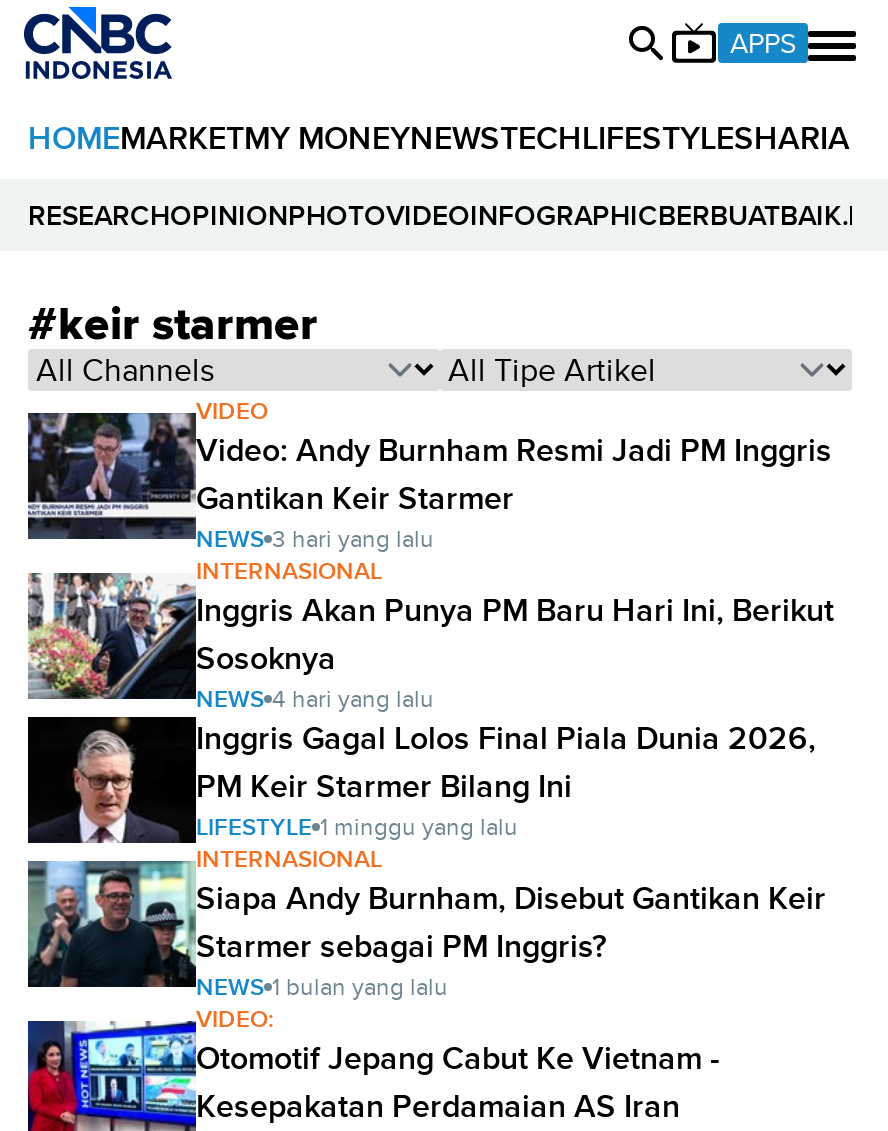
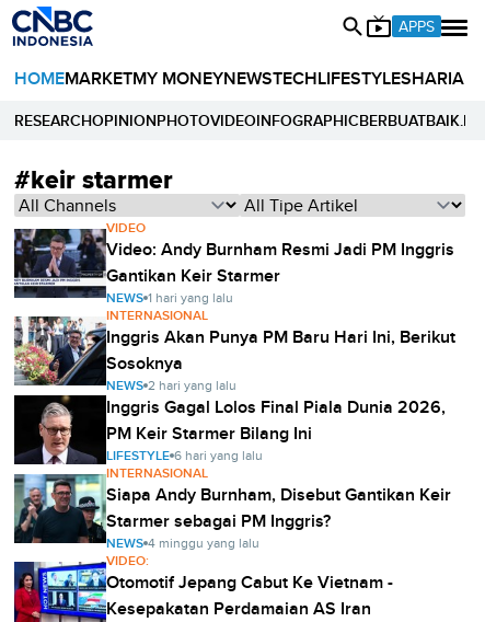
- NEWS 3 hari yang lalu
+ NEWS 1 hari yang lalu

- NEWS 4 hari yang lalu
+ NEWS 2 hari yang lalu

- LIFESTYLE 1 minggu yang lalu
+ LIFESTYLE 6 hari yang lalu

- NEWS 1 bulan yang lalu
+ NEWS 4 minggu yang lalu
